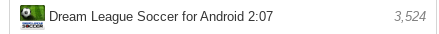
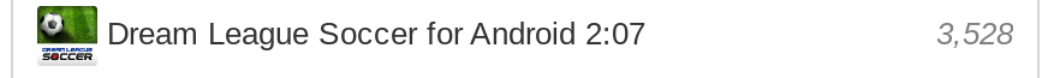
- 3,524
+ 3,528
